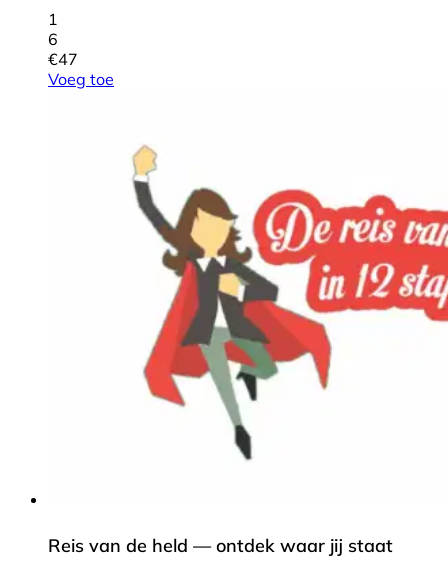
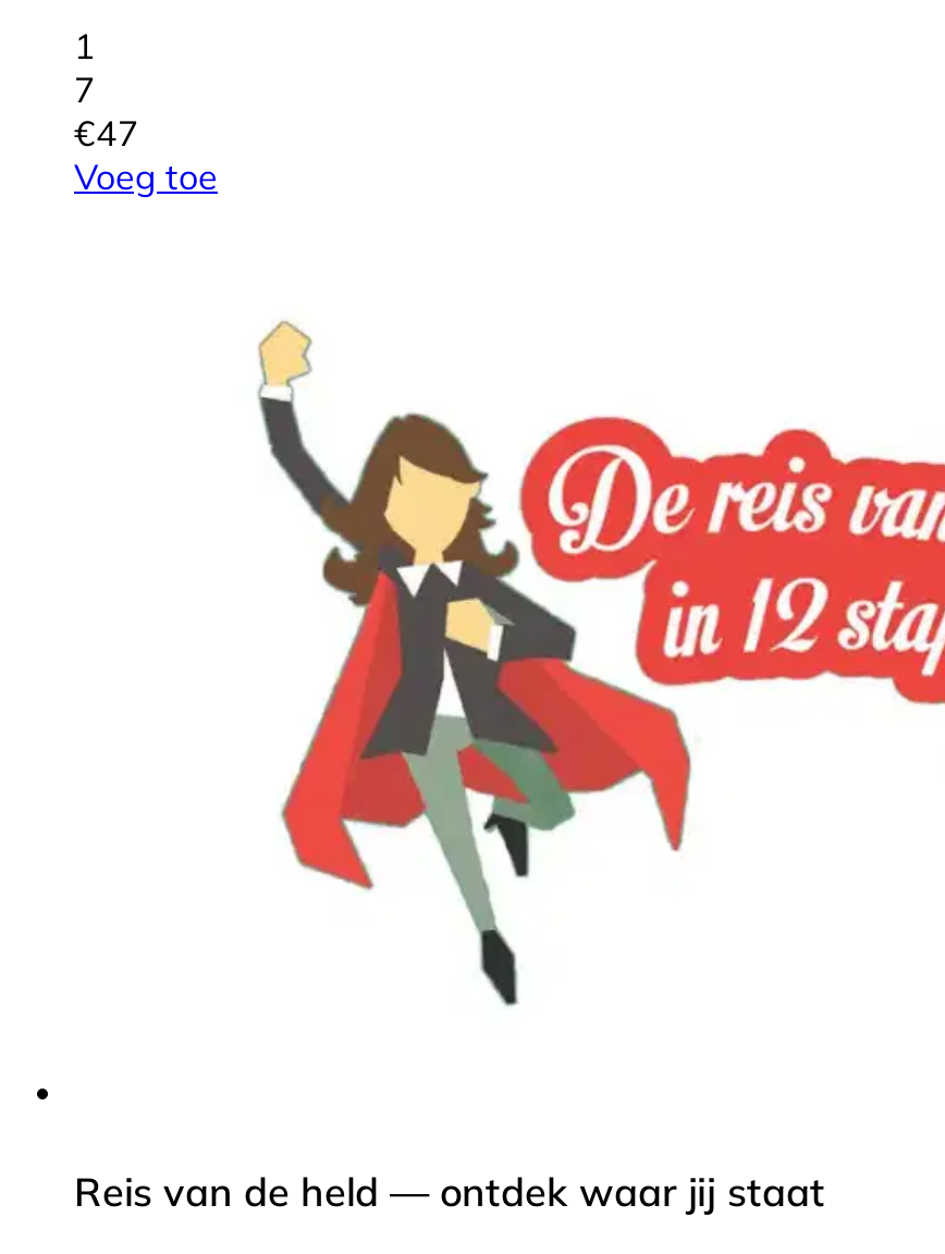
- 6
+ 7
